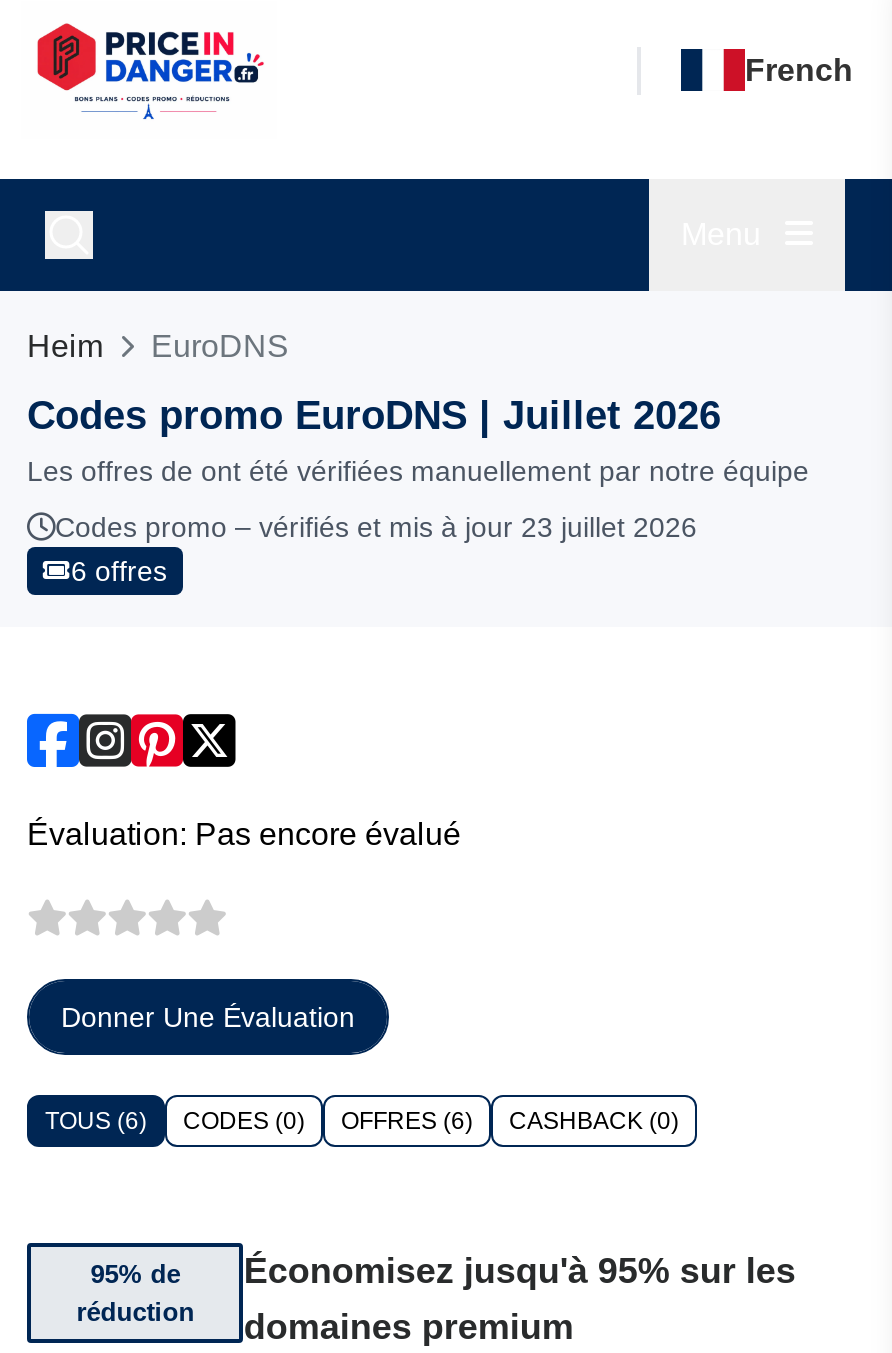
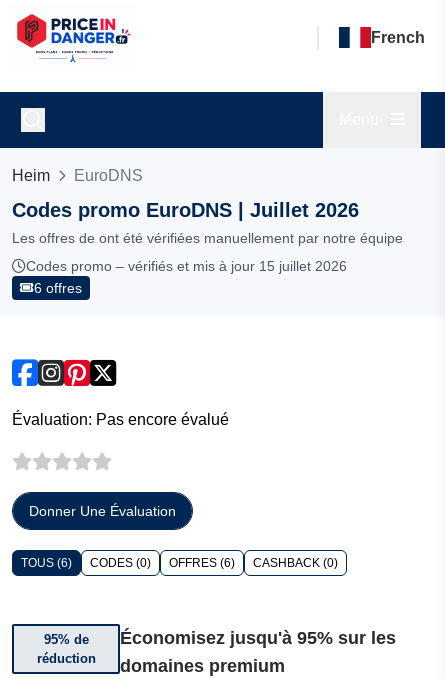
- Codes promo – vérifiés et mis à jour 23 juillet 2026
+ Codes promo – vérifiés et mis à jour 15 juillet 2026
